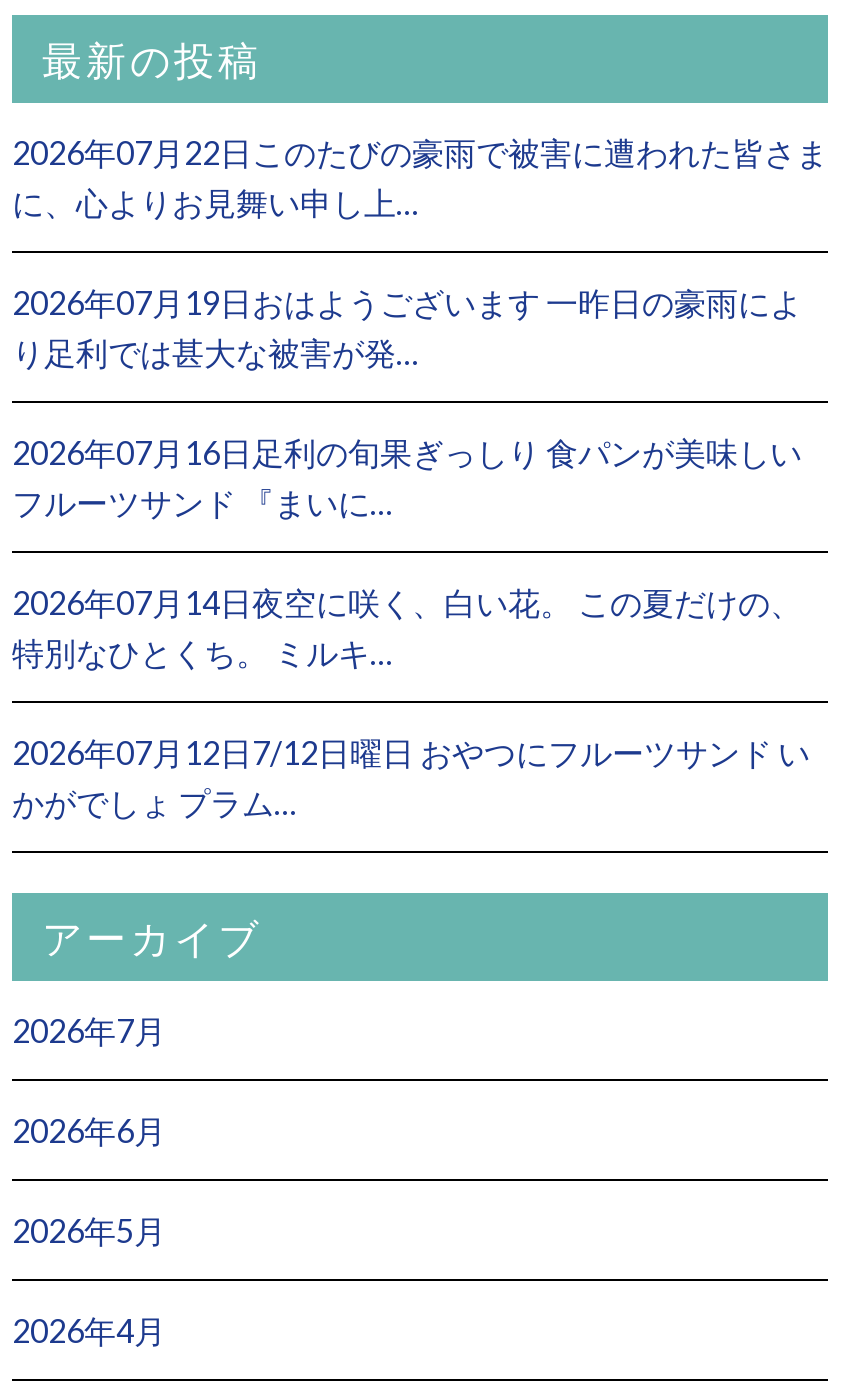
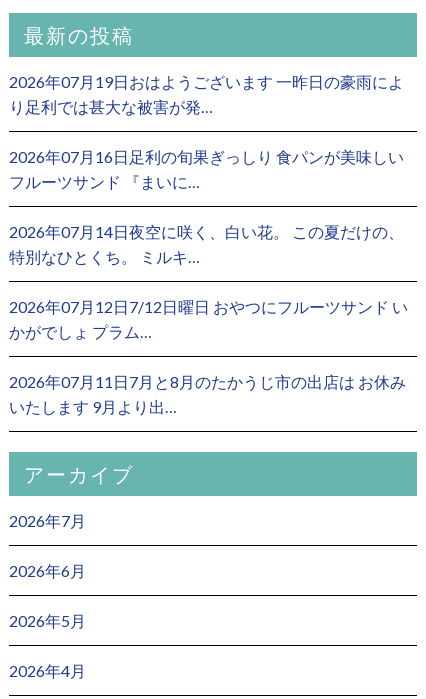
- 2026年07月22日このたびの豪雨で被害に遭われた皆さま
- に、心よりお見舞い申し上…

moved up: 2026年07月19日おはようございます 一昨日の豪雨によ | り足利では甚大な被害が発… | 2026年07月16日足利の旬果ぎっしり 食パンが美味しい | フルーツサンド 『まいに… | 2026年07月14日夜空に咲く、白い花。 この夏だけの、 | 特別なひとくち。 ミルキ… | 2026年07月12日7/12日曜日 おやつにフルーツサンド い | かがでしょ プラム…

+ 2026年07月11日7月と8月のたかうじ市の出店は お休み
+ いたします 9月より出…
